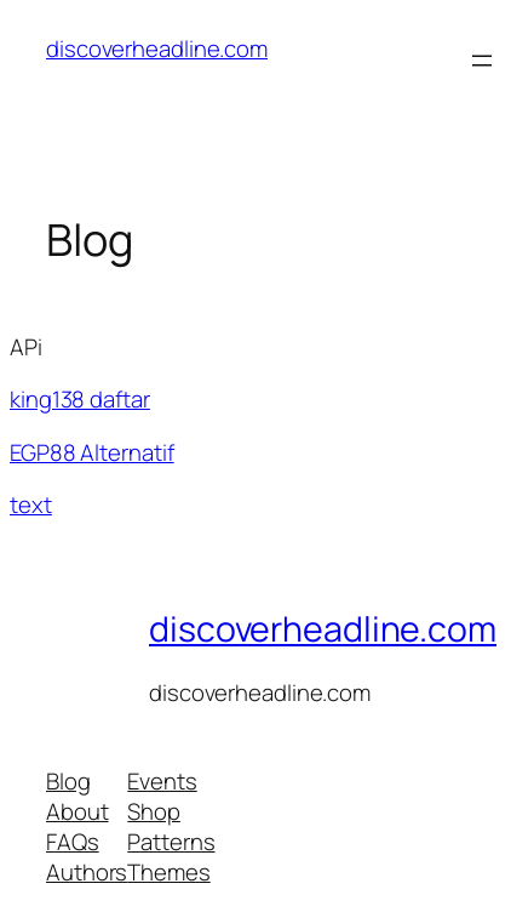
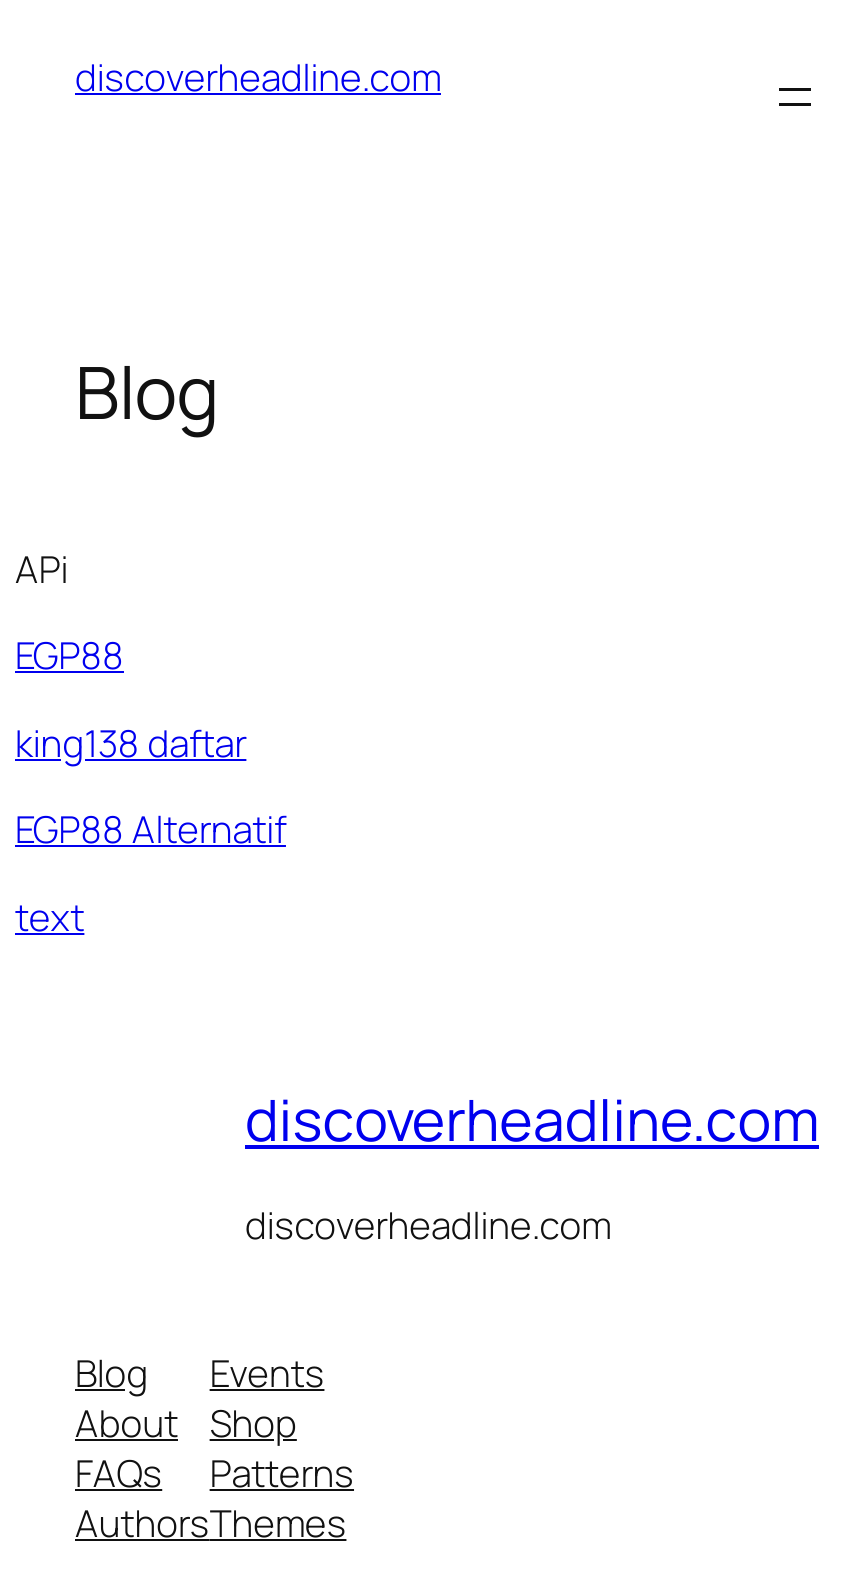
+ EGP88
